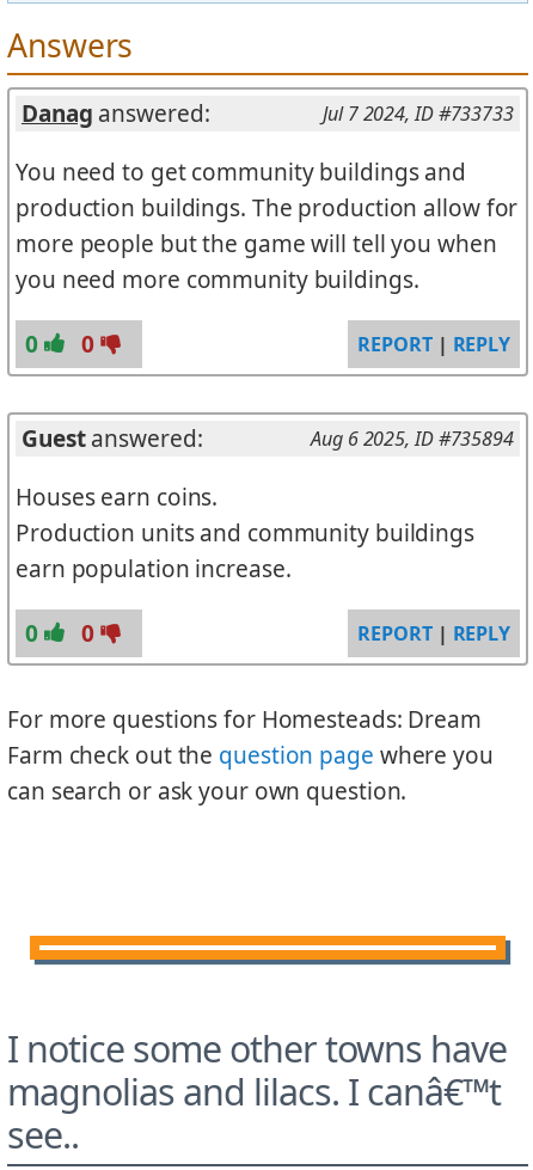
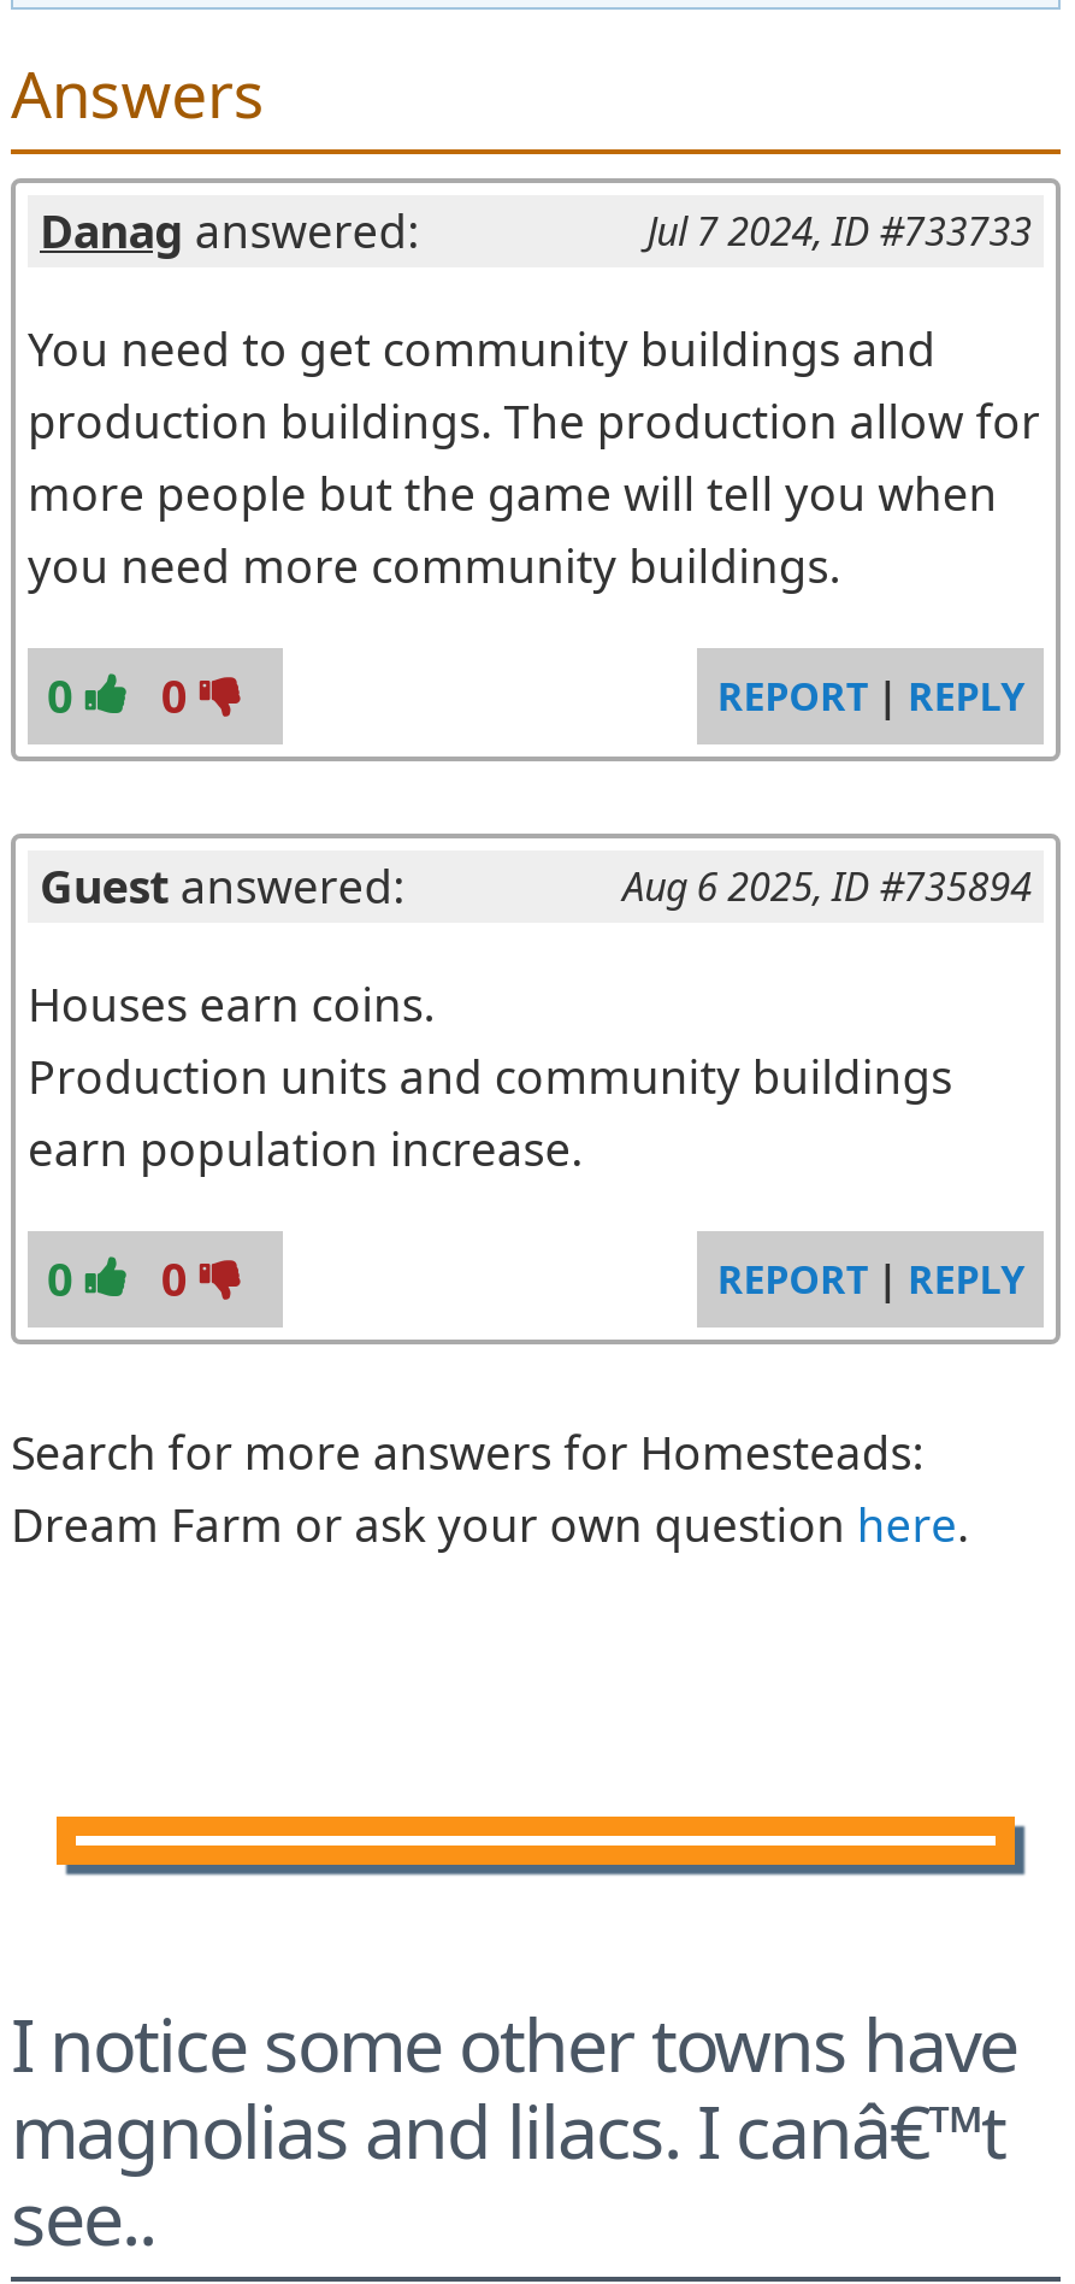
- For more questions for Homesteads: Dream
- Farm check out the question page where you
- can search or ask your own question.
+ Search for more answers for Homesteads:
+ Dream Farm or ask your own question here.
